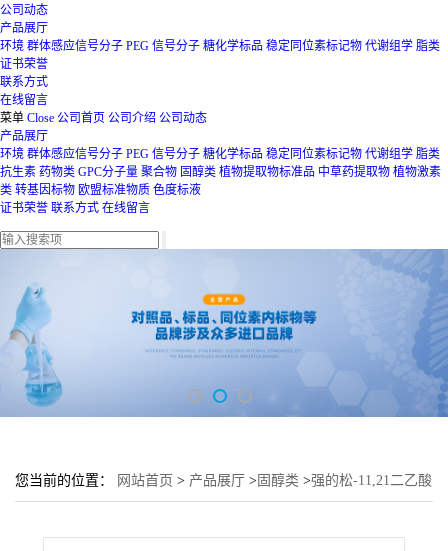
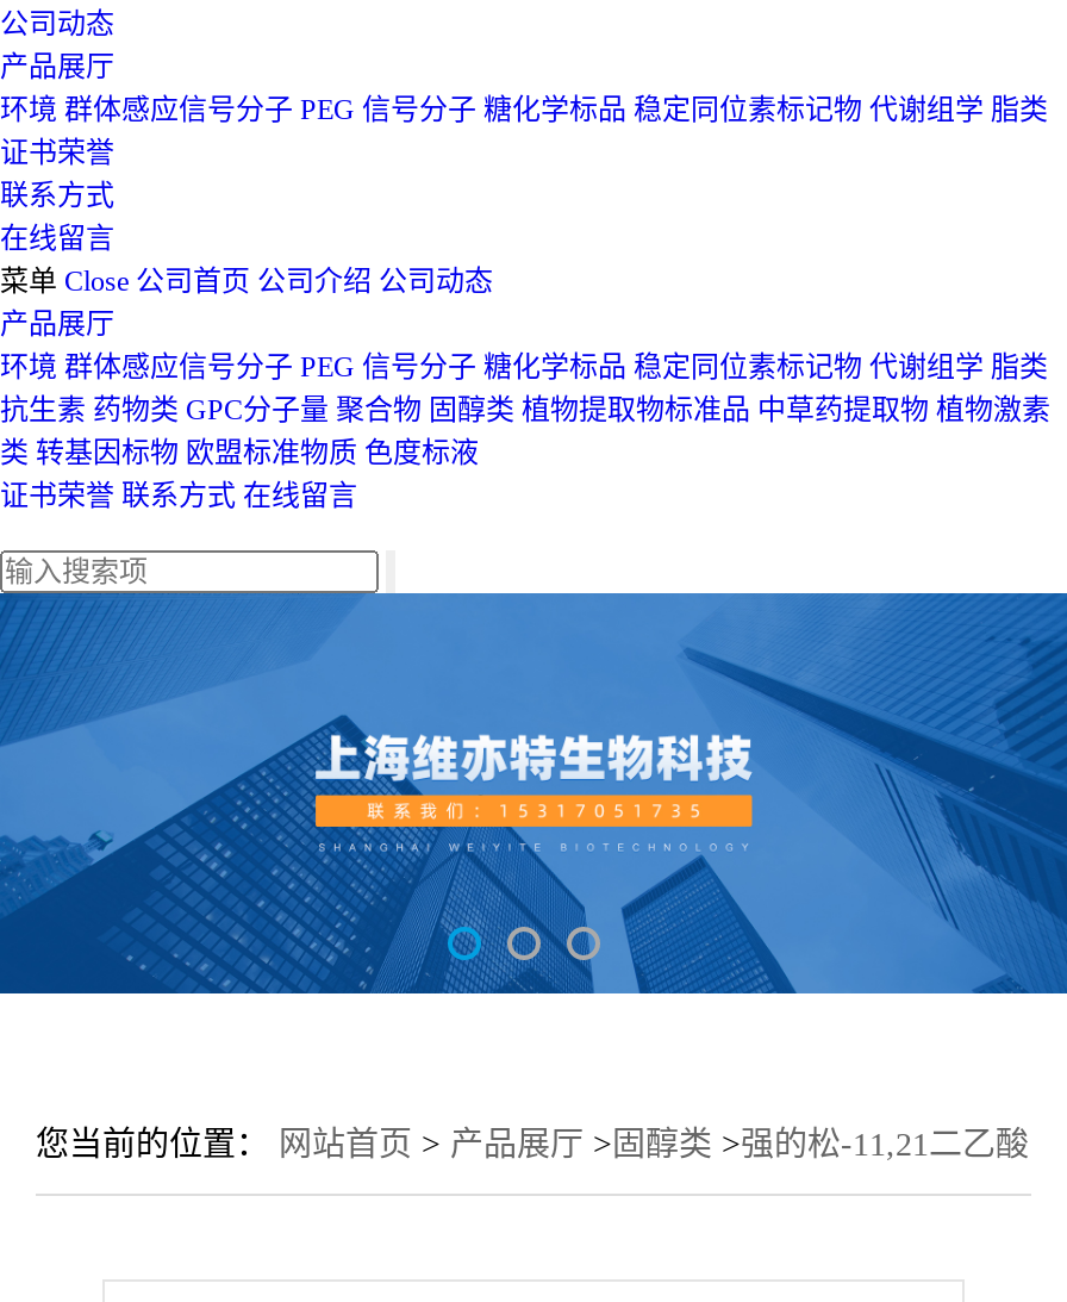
- [image]
+ [image]
